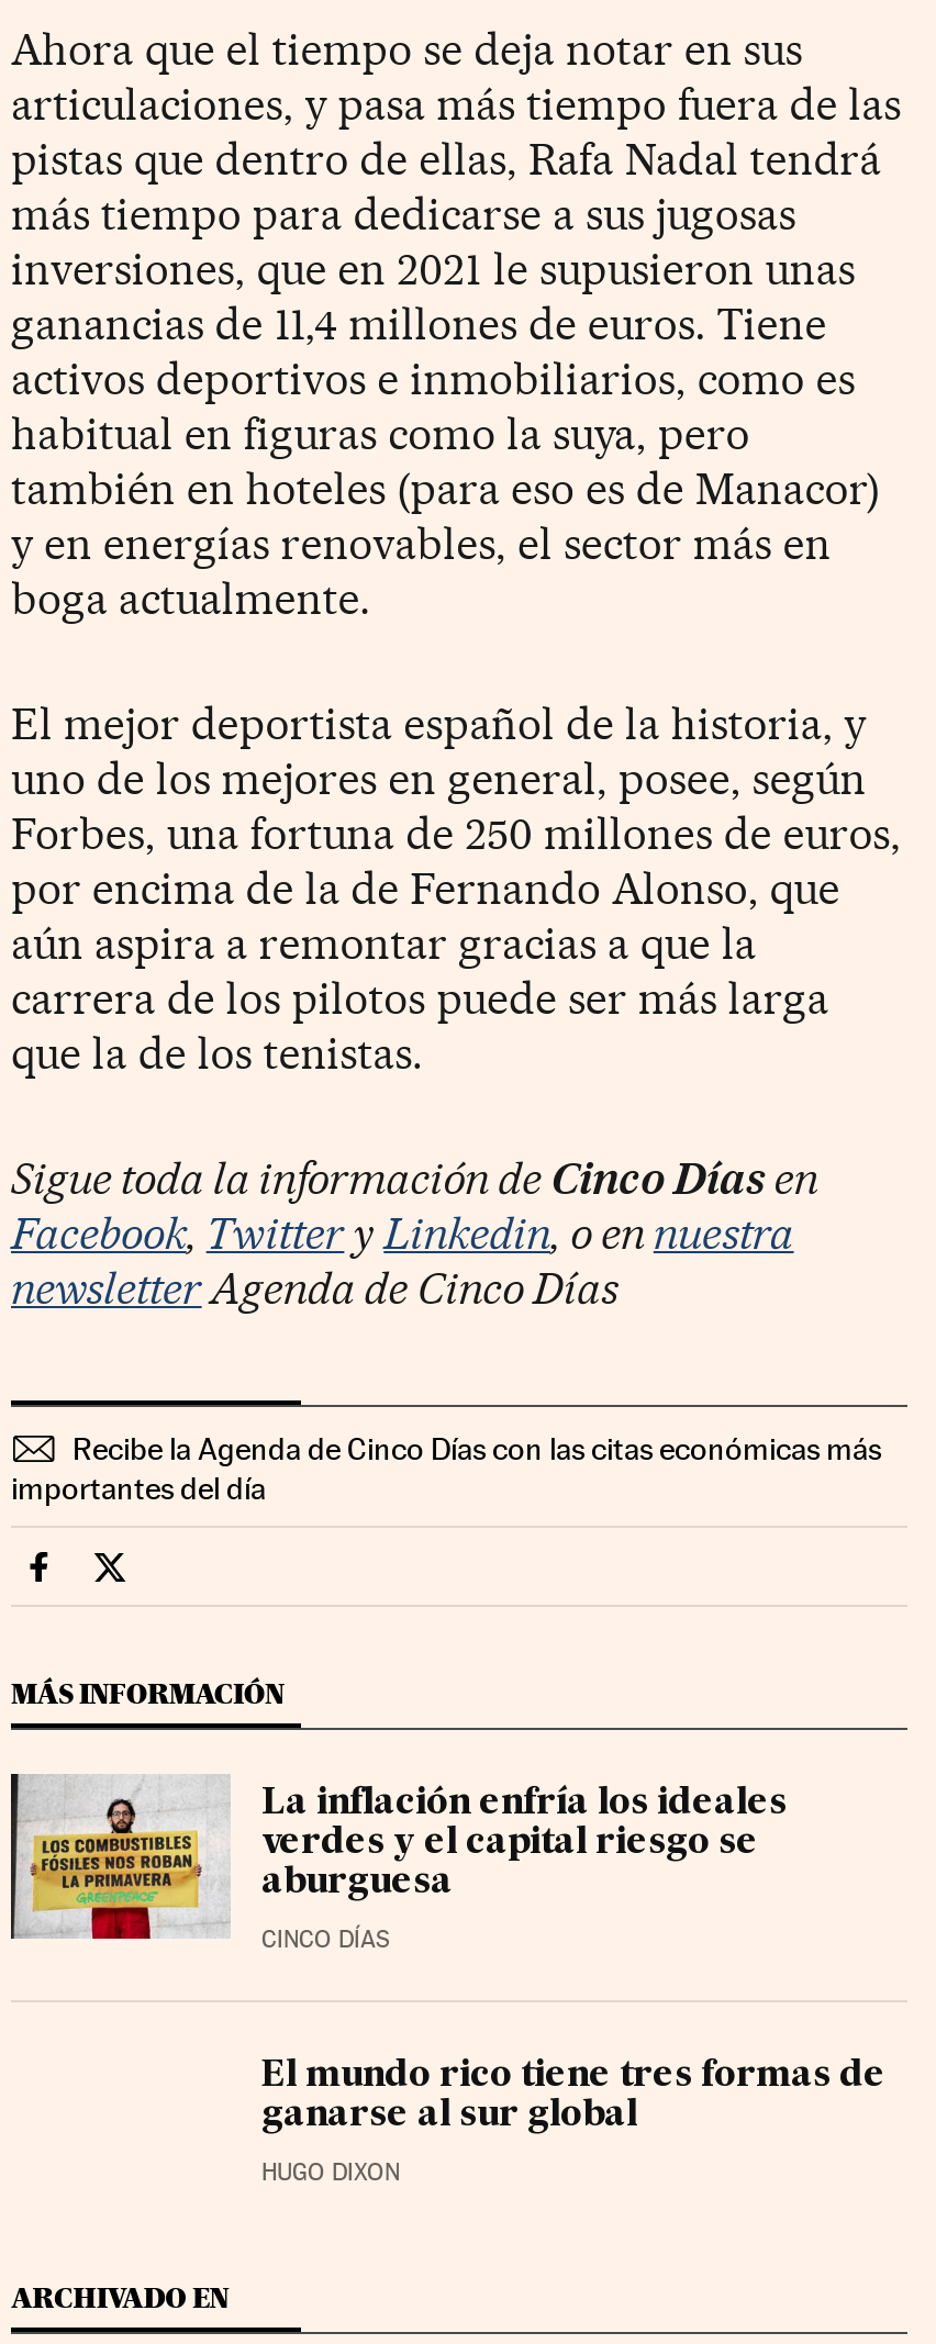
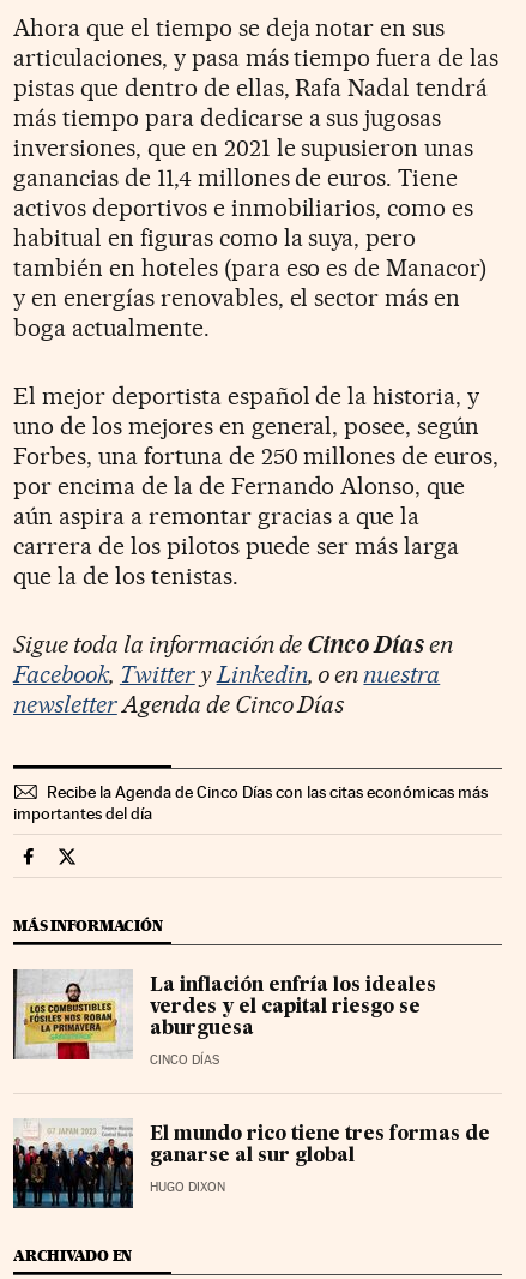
+ [image]
